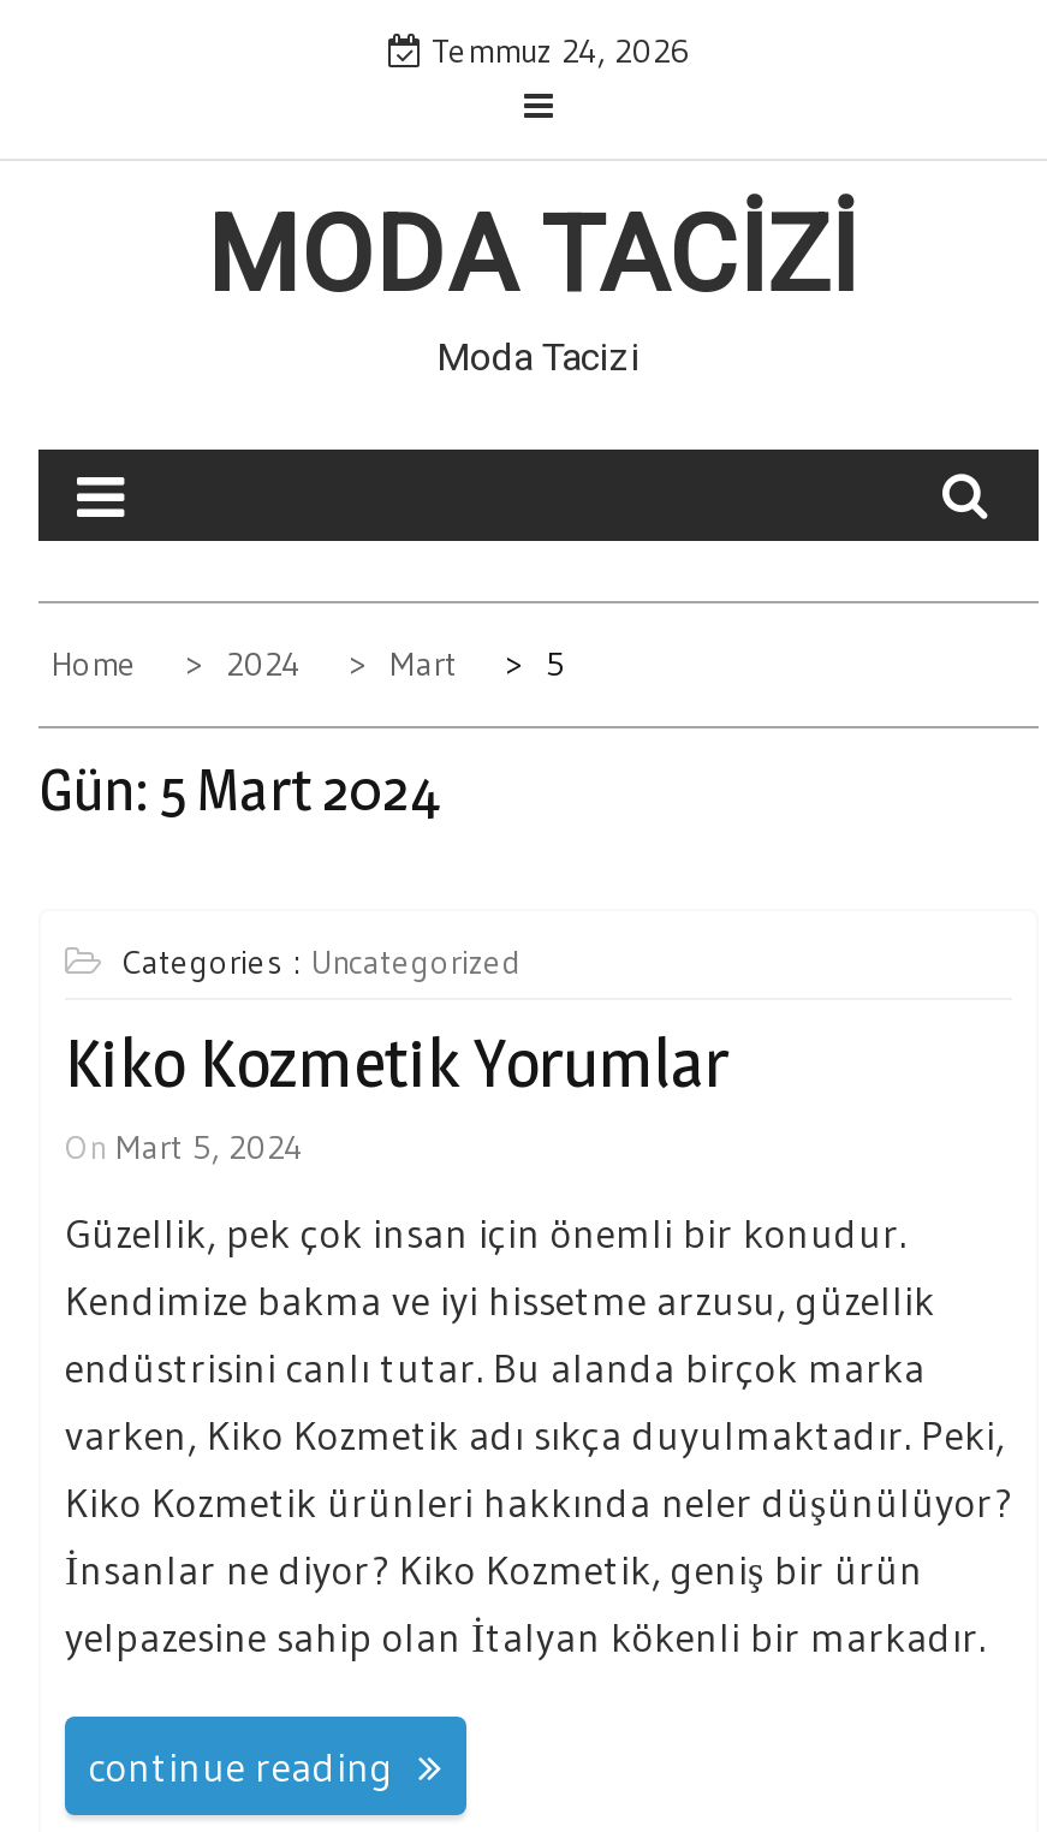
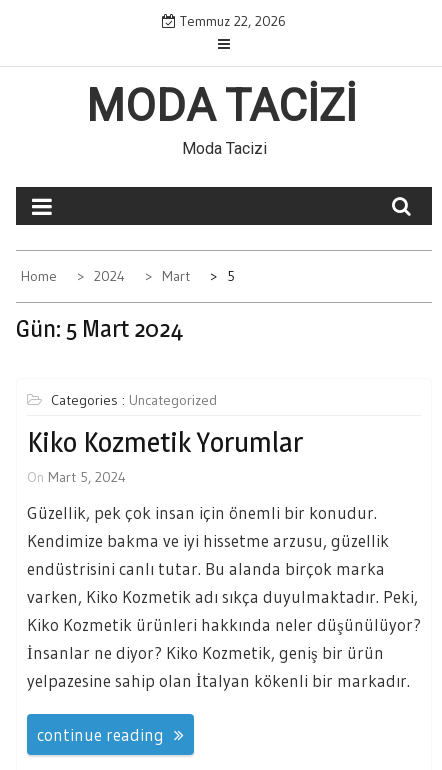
- Temmuz 24, 2026
+ Temmuz 22, 2026
